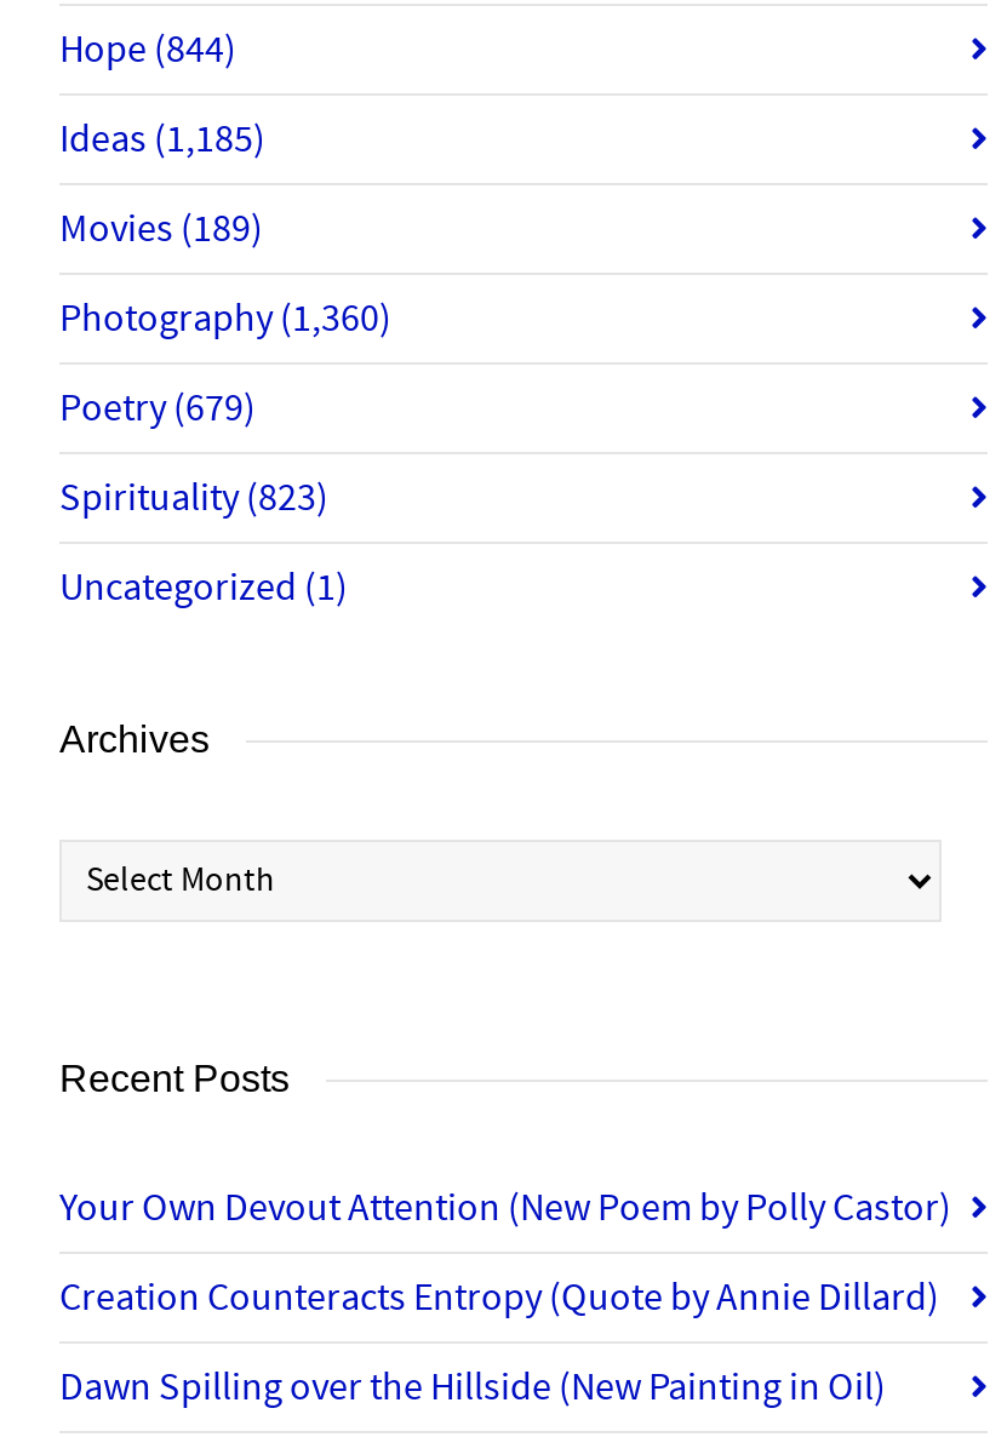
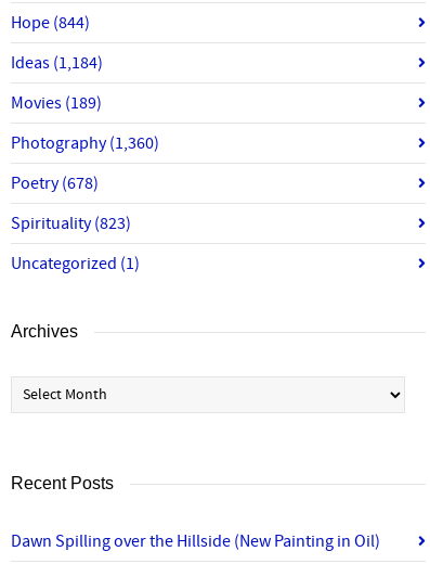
- Ideas (1,185)
+ Ideas (1,184)

- Poetry (679)
+ Poetry (678)

- Your Own Devout Attention (New Poem by Polly Castor)
- Creation Counteracts Entropy (Quote by Annie Dillard)
